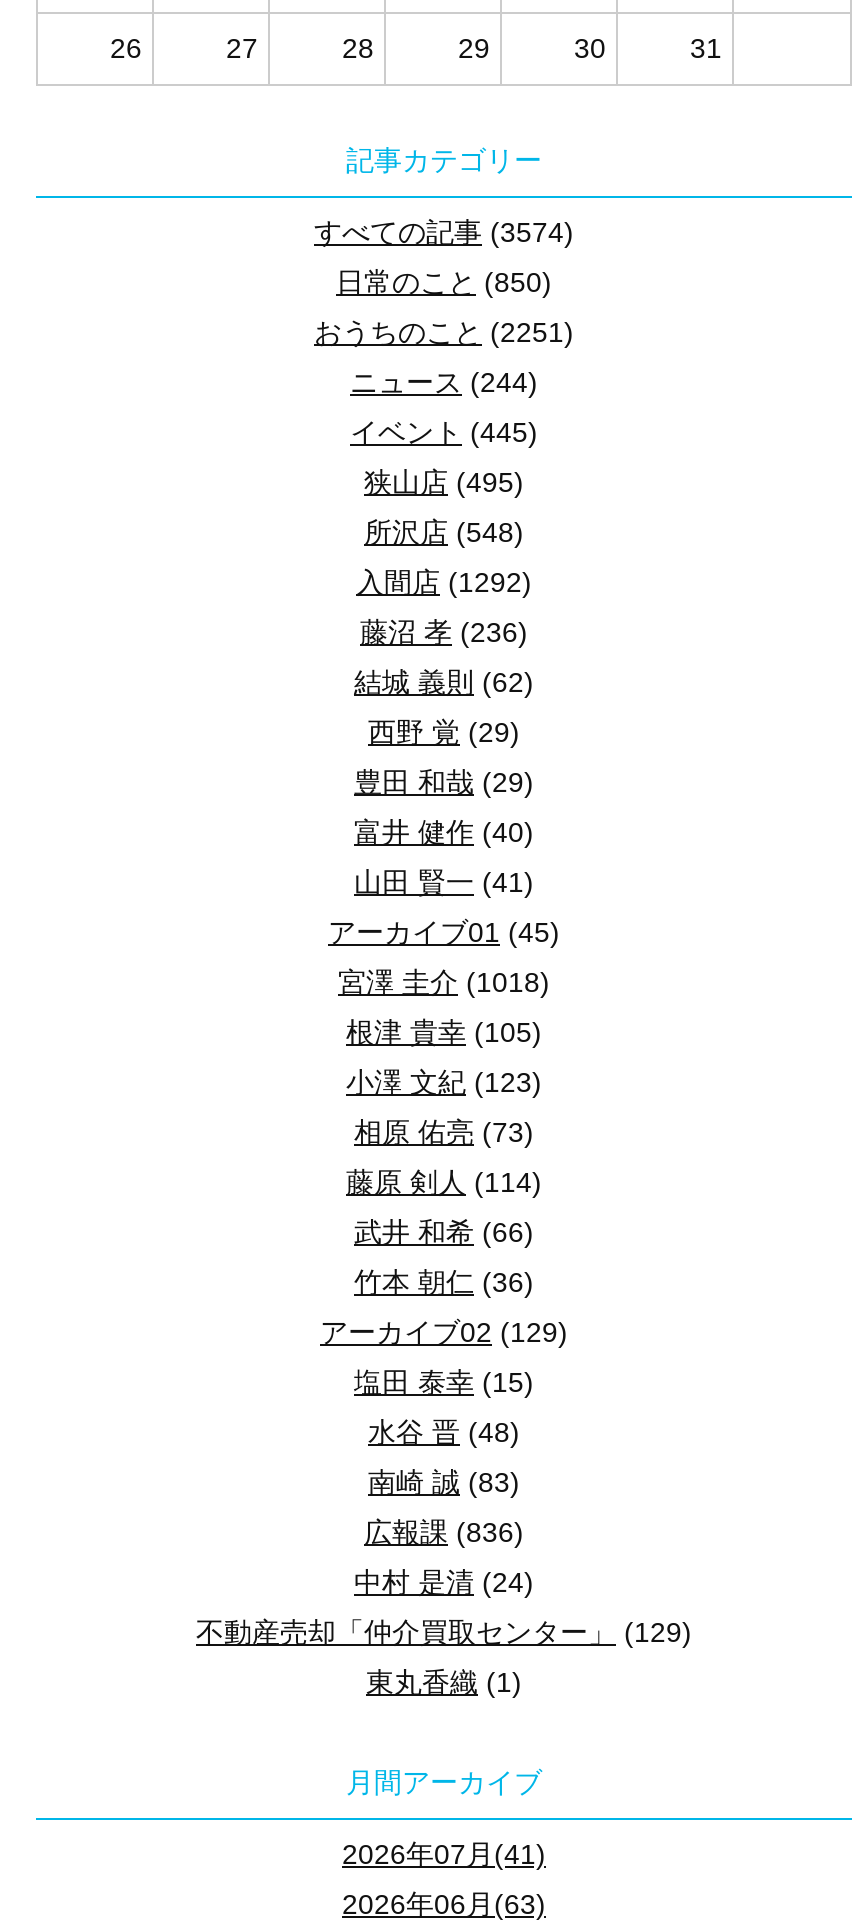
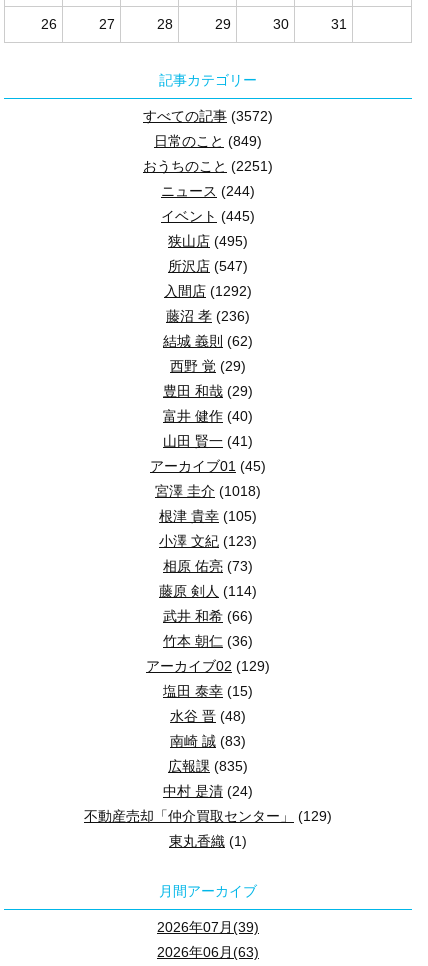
- すべての記事(3574)
+ すべての記事(3572)

- 日常のこと(850)
+ 日常のこと(849)

- 所沢店(548)
+ 所沢店(547)

- 広報課(836)
+ 広報課(835)

- 2026年07月(41)
+ 2026年07月(39)
